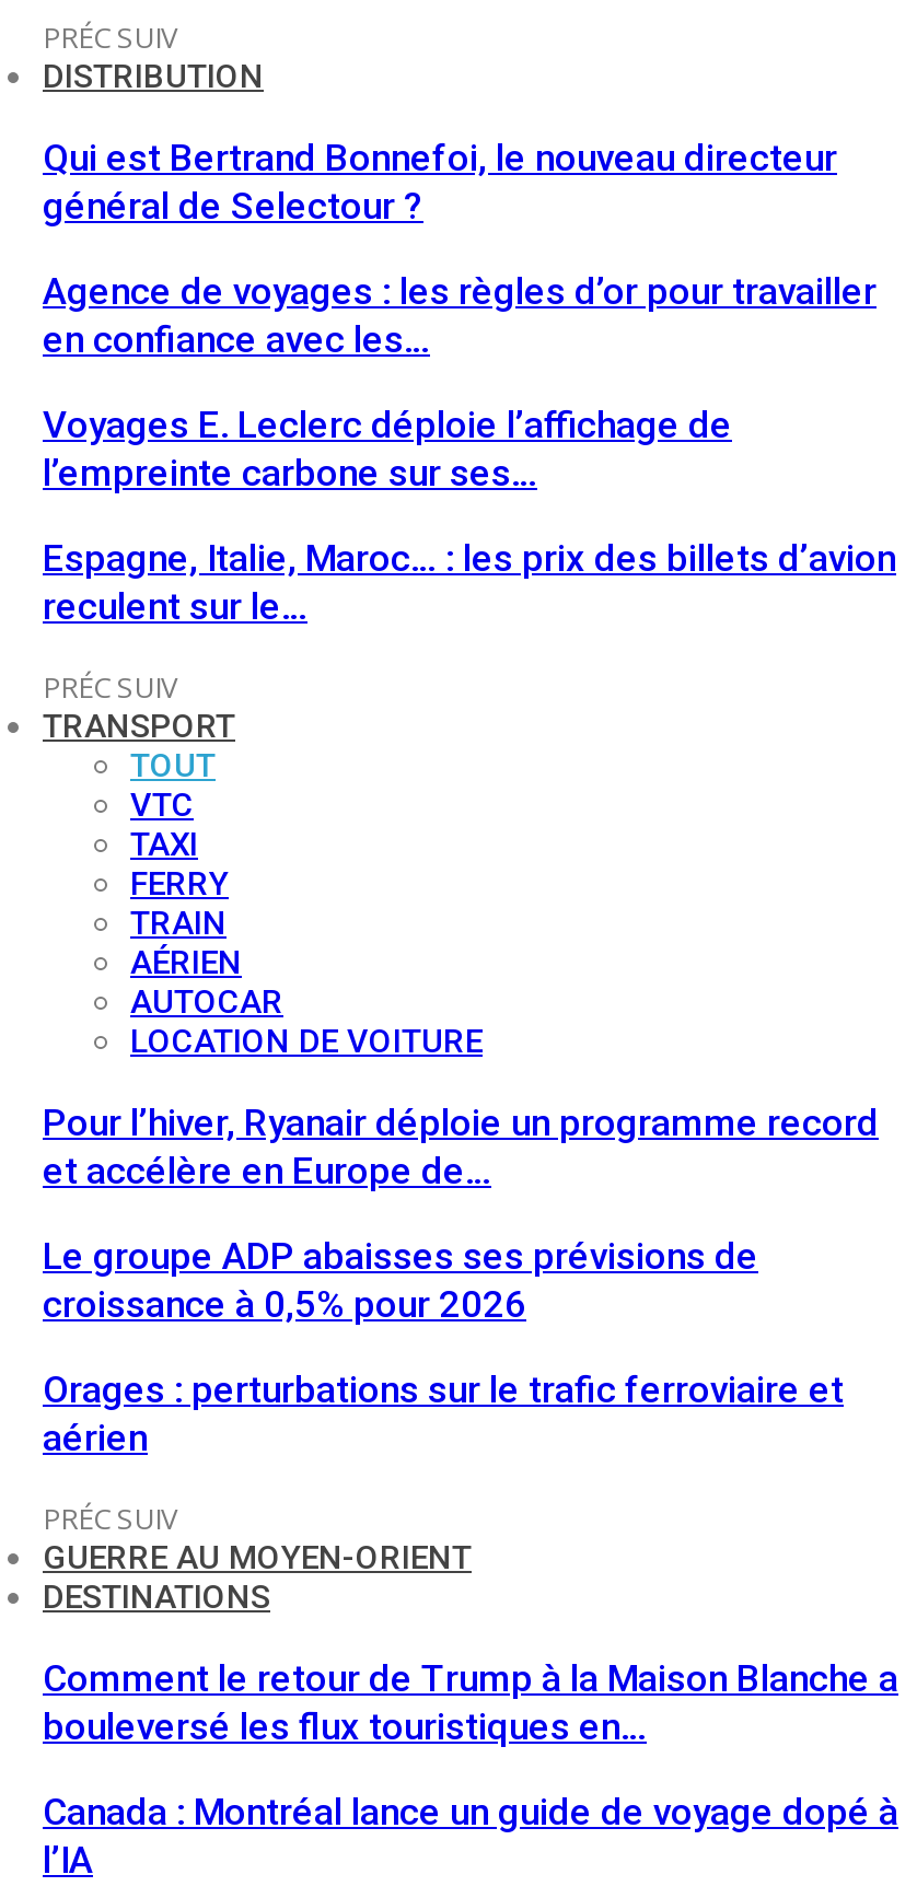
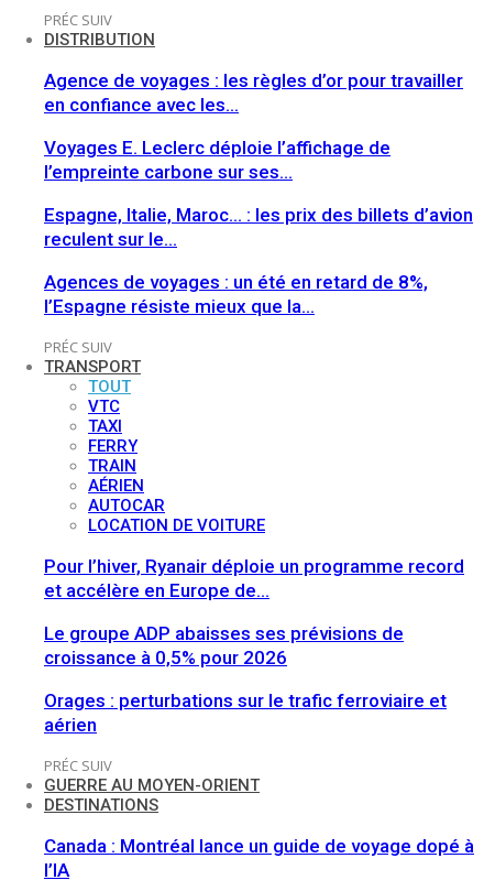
- Qui est Bertrand Bonnefoi, le nouveau directeur
- général de Selectour ?

+ Agences de voyages : un été en retard de 8%,
+ l’Espagne résiste mieux que la…

- Comment le retour de Trump à la Maison Blanche a
- bouleversé les flux touristiques en…
